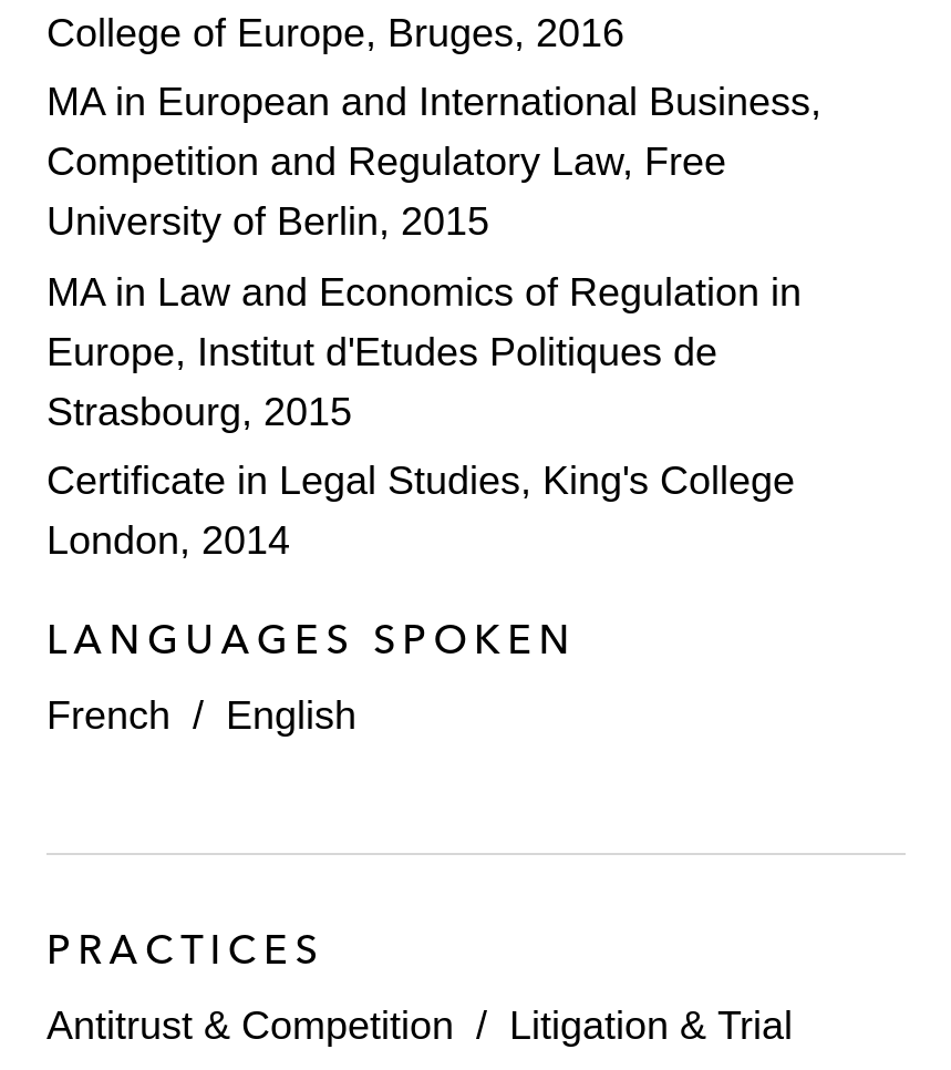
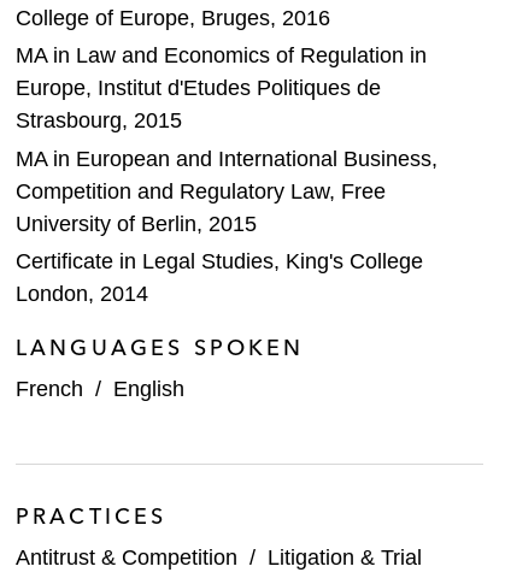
moved down: MA in European and International Business, | Competition and Regulatory Law, Free | University of Berlin, 2015

moved up: MA in Law and Economics of Regulation in | Europe, Institut d'Etudes Politiques de | Strasbourg, 2015
